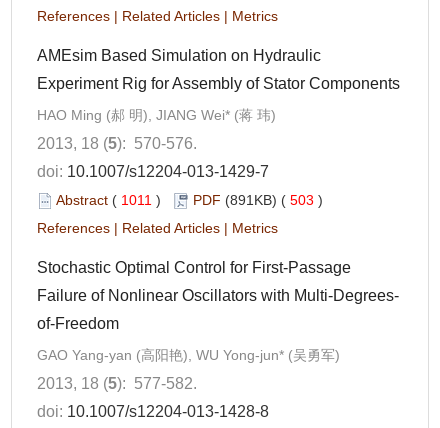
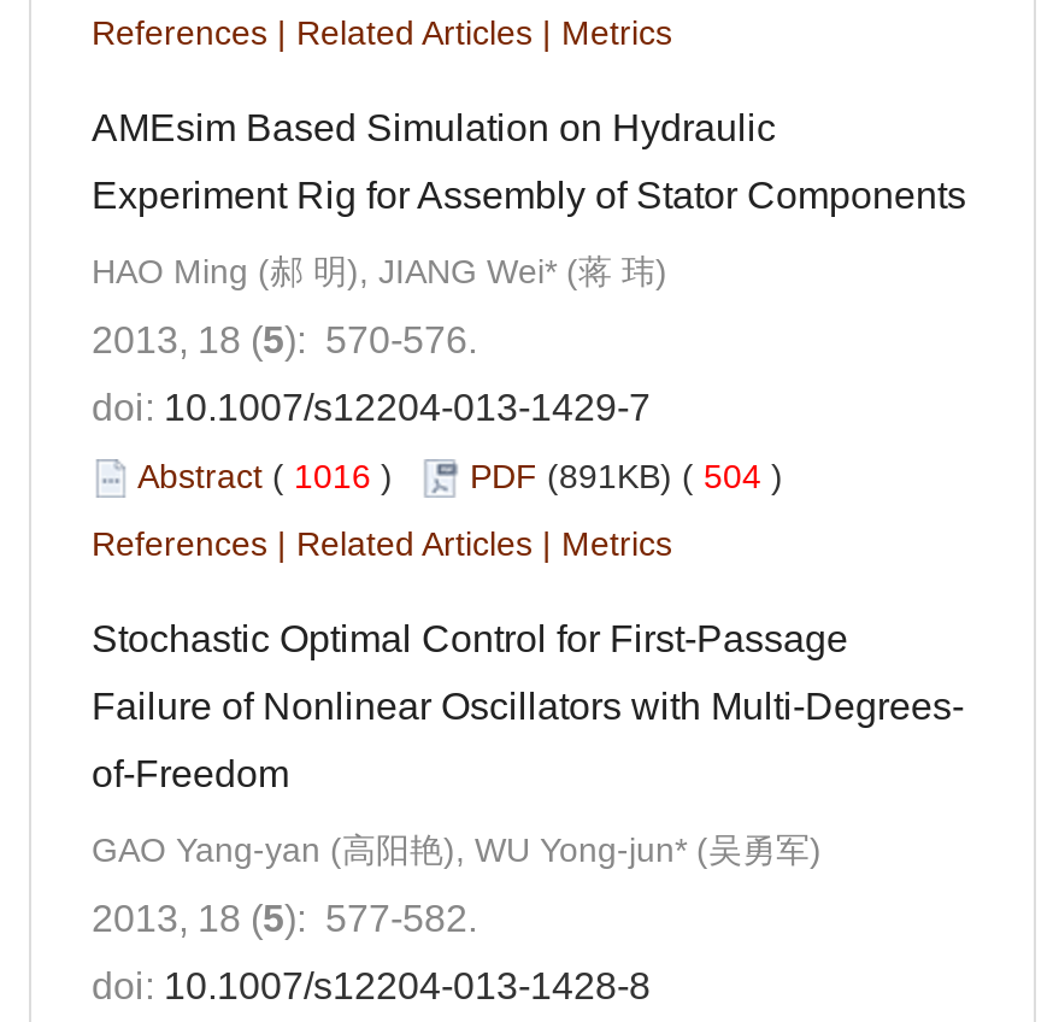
- Abstract (1011)
+ Abstract (1016)

- PDF (891KB) (503)
+ PDF (891KB) (504)
